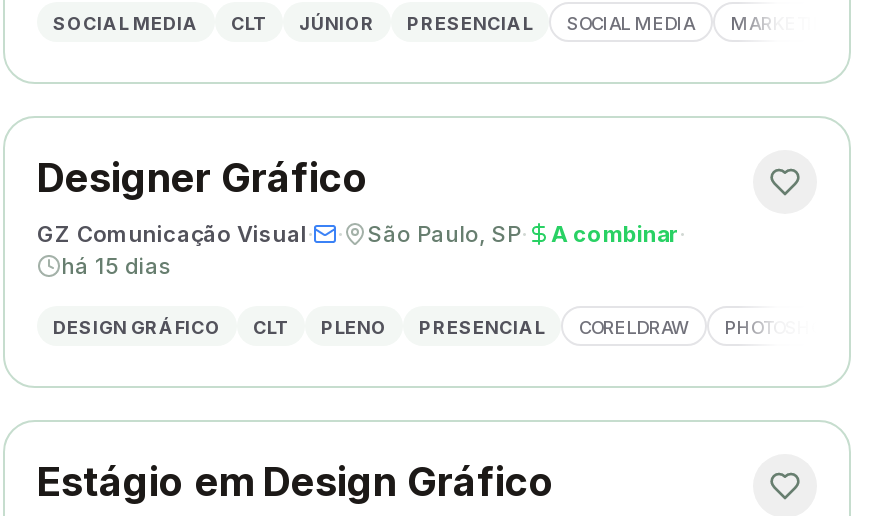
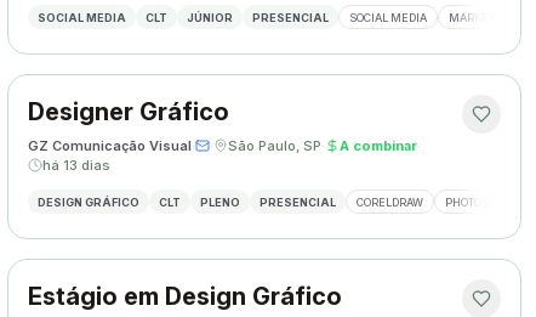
- há 15 dias
+ há 13 dias
